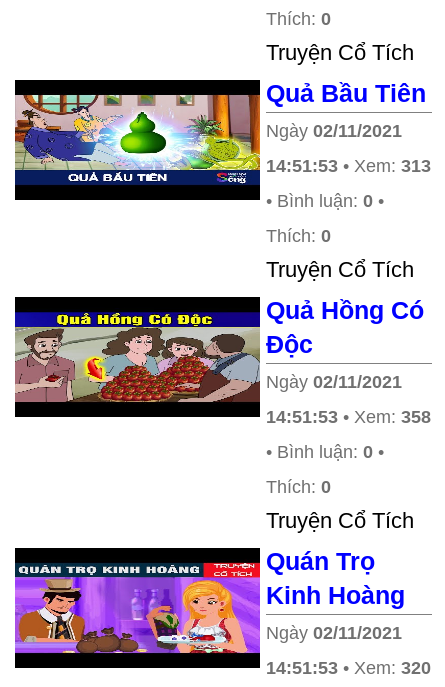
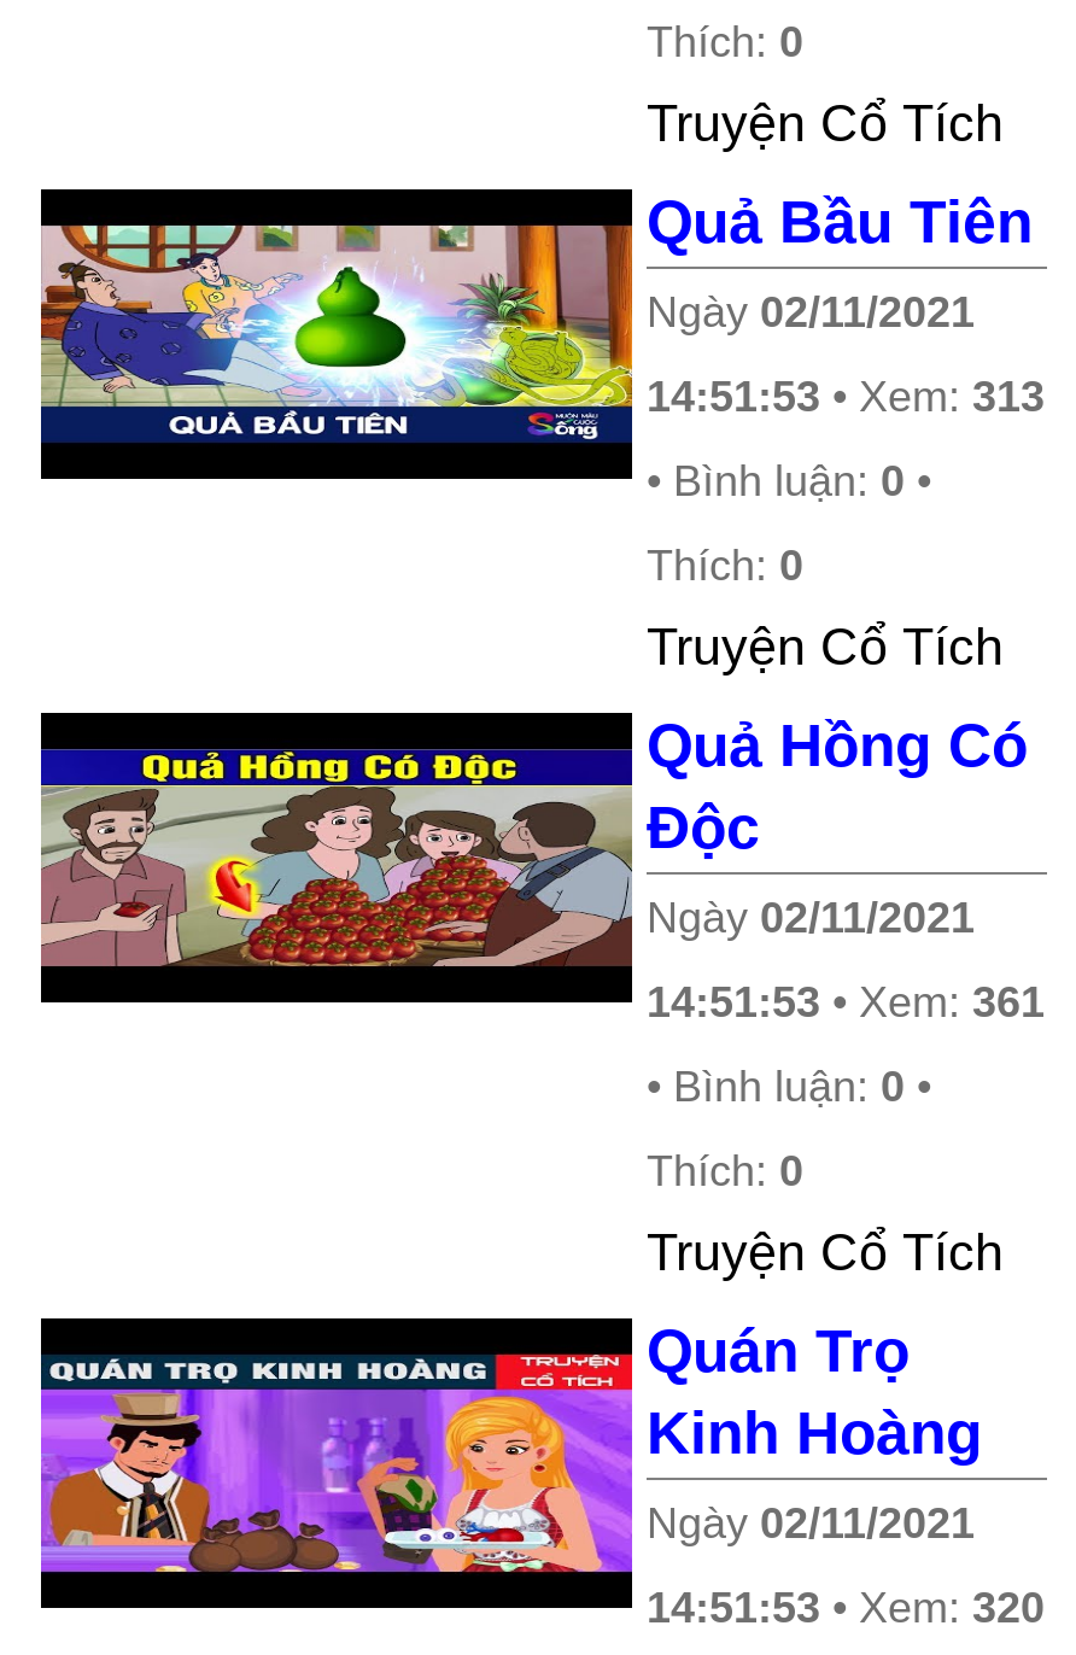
- 14:51:53 • Xem: 358
+ 14:51:53 • Xem: 361
